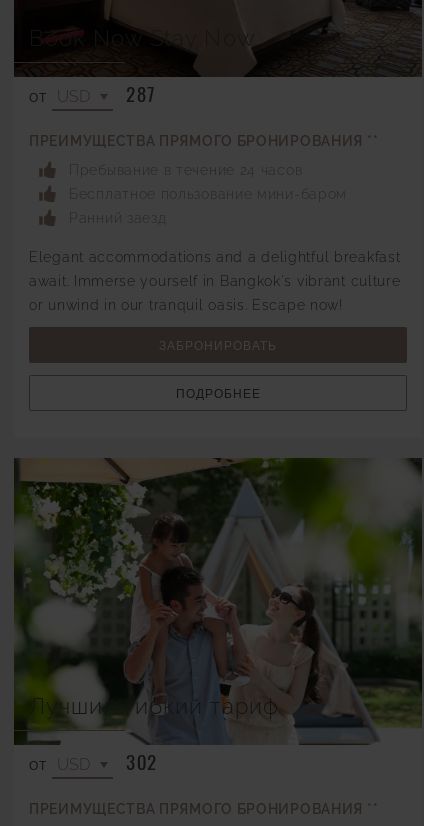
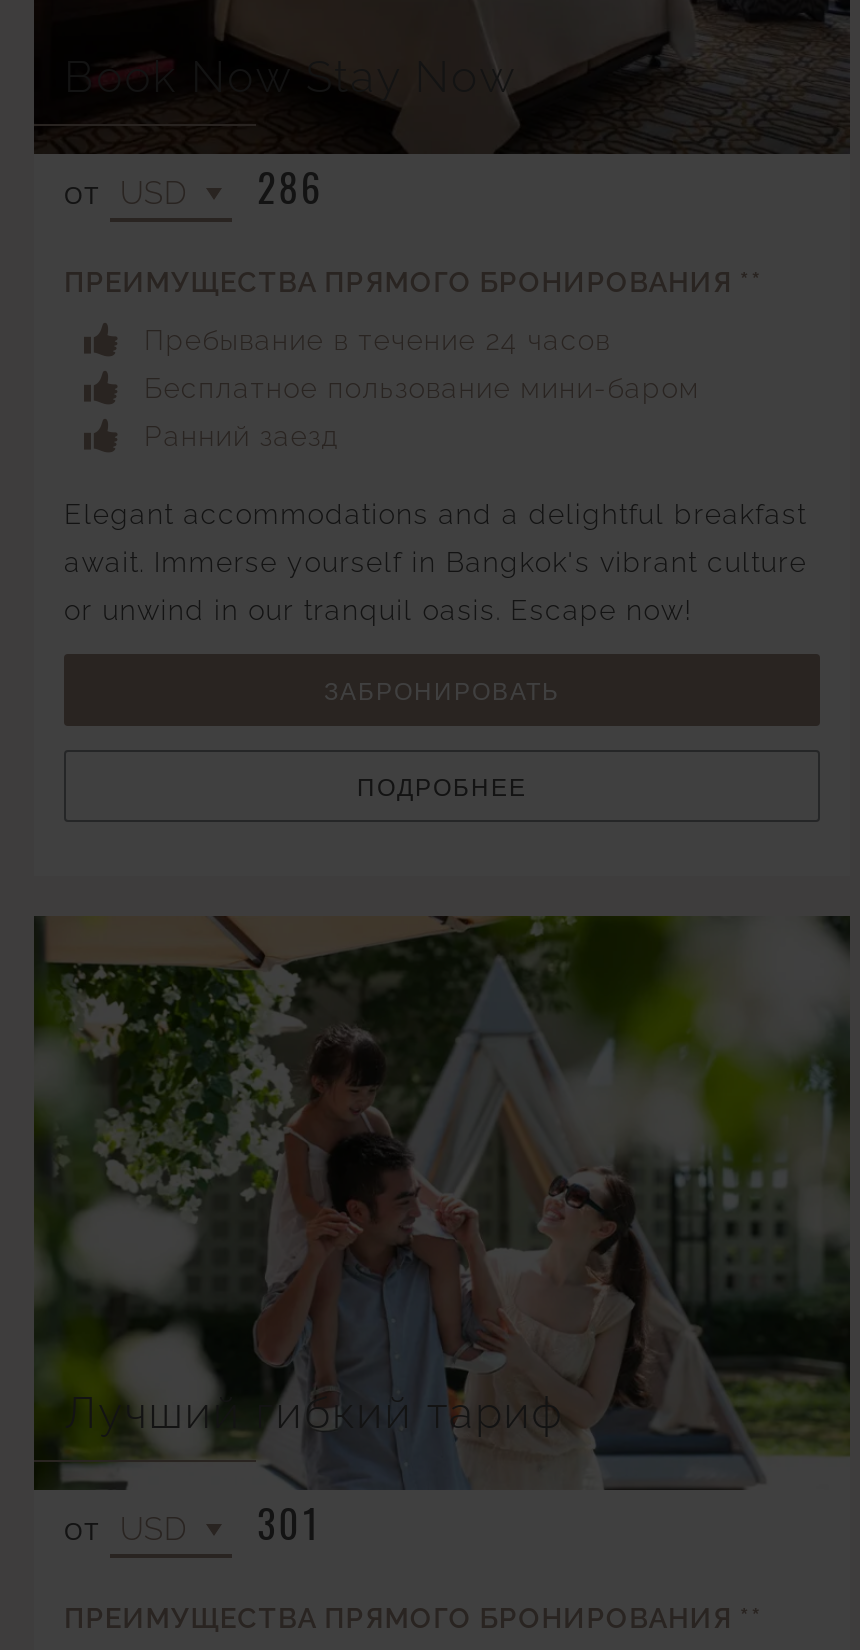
- 287
+ 286

- 302
+ 301
